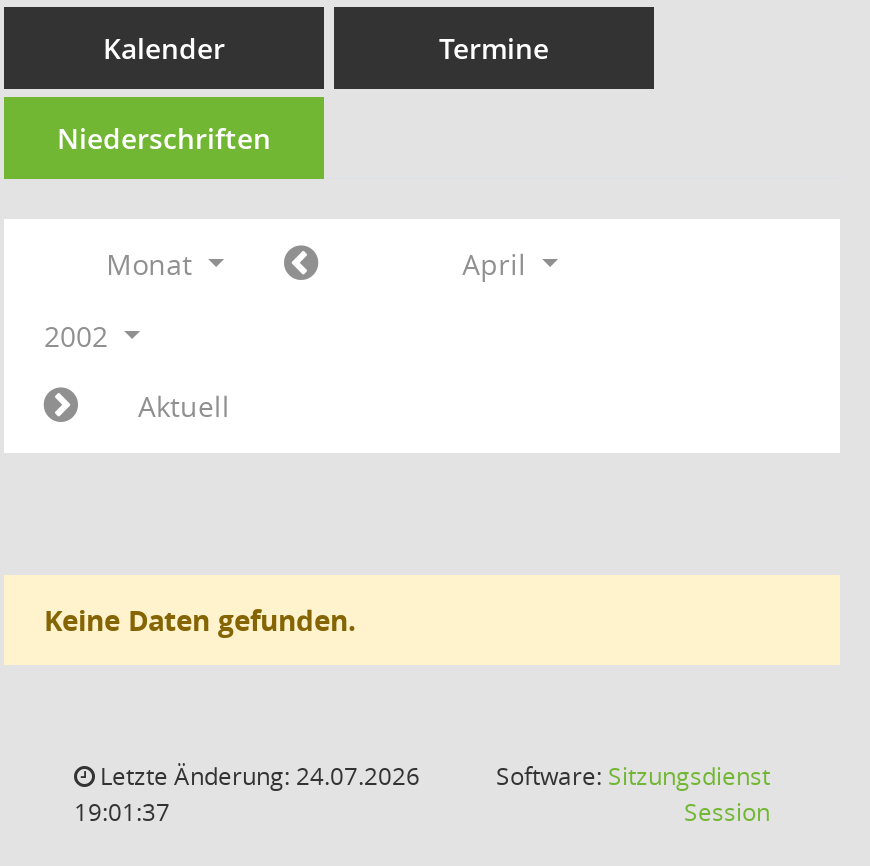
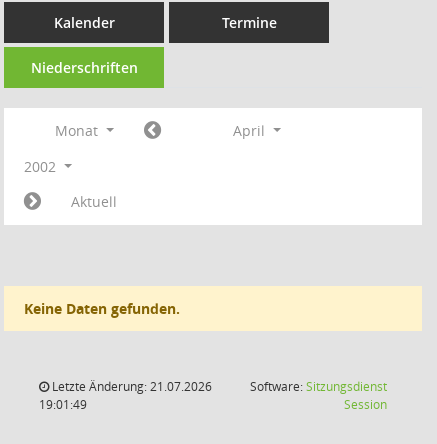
- Letzte Änderung: 24.07.2026
+ Letzte Änderung: 21.07.2026

- 19:01:37
+ 19:01:49
